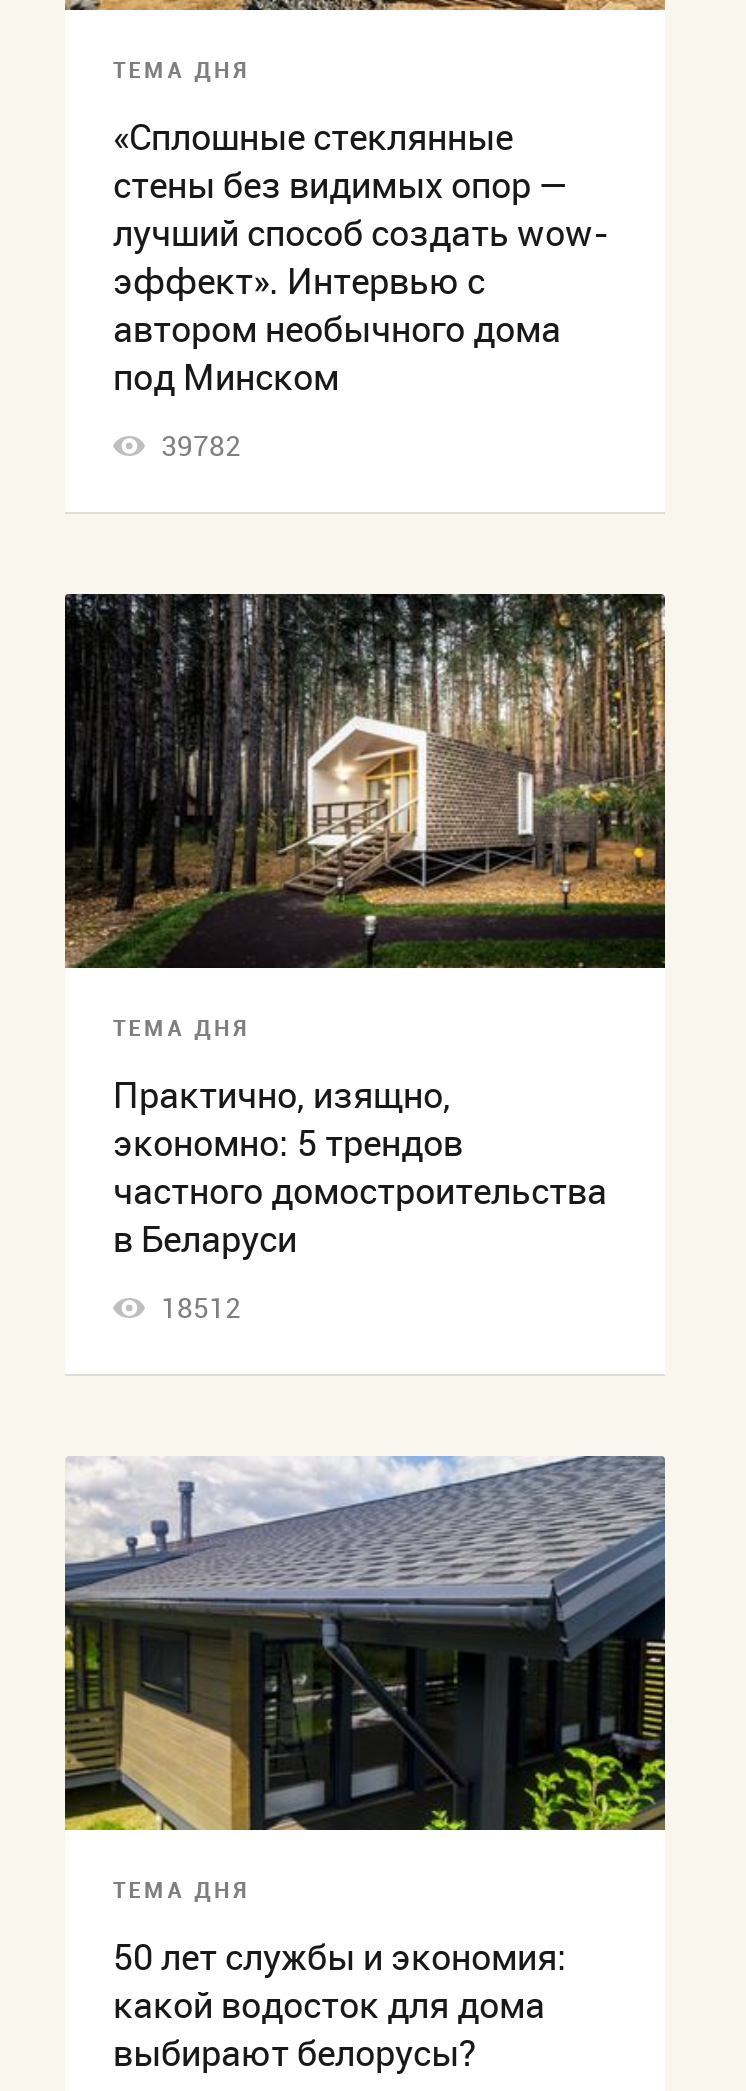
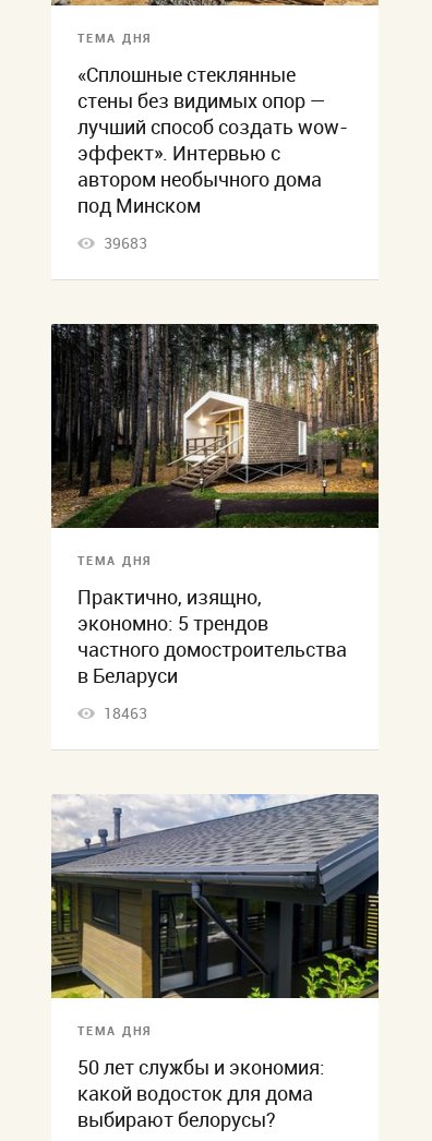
- 39782
+ 39683

- 18512
+ 18463
